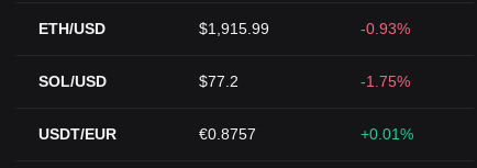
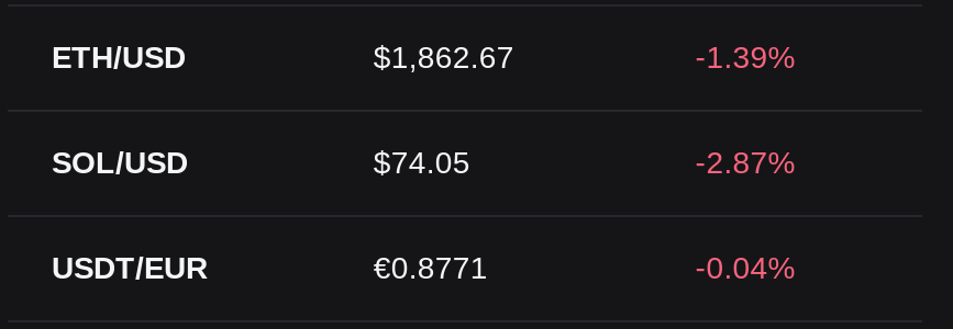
- $1,915.99
+ $1,862.67

- -0.93%
+ -1.39%

- $77.2
+ $74.05

- -1.75%
+ -2.87%

- €0.8757
+ €0.8771

- +0.01%
+ -0.04%
